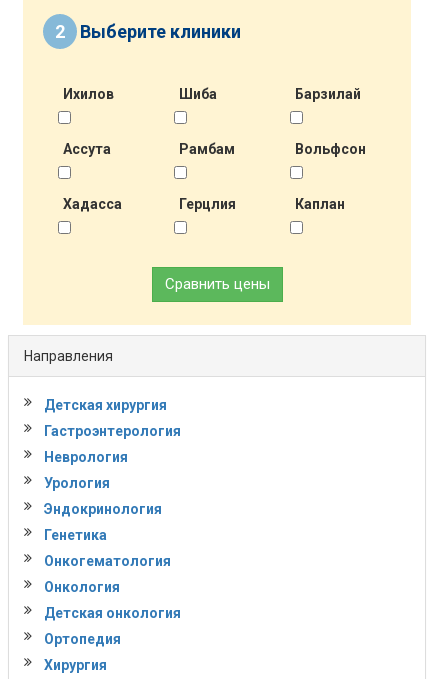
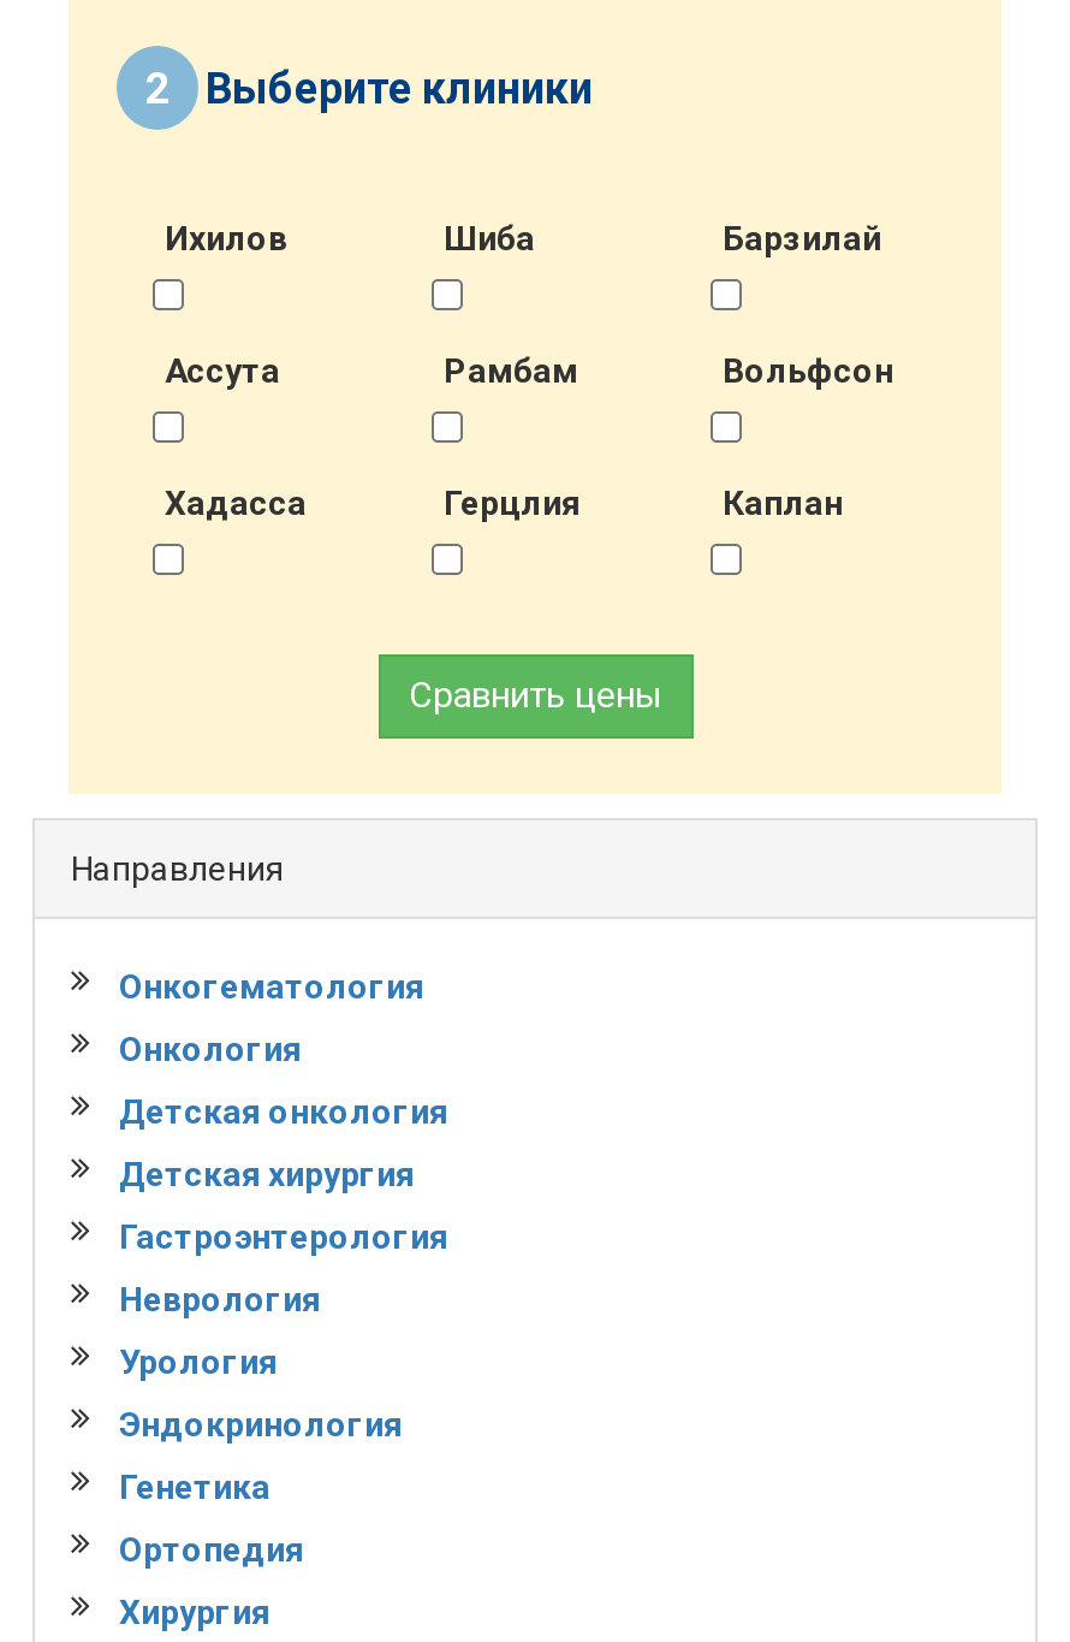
moved down: Детская хирургия | Гастроэнтерология | Неврология | Урология | Эндокринология | Генетика

moved up: Онкогематология | Онкология | Детская онкология
